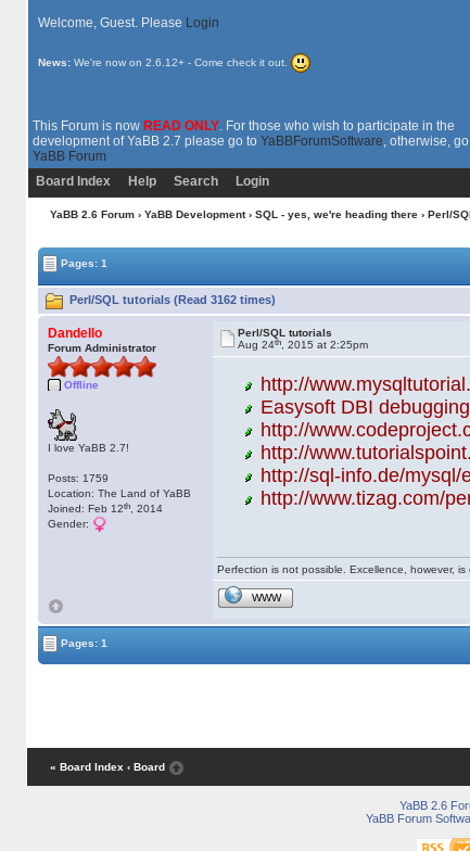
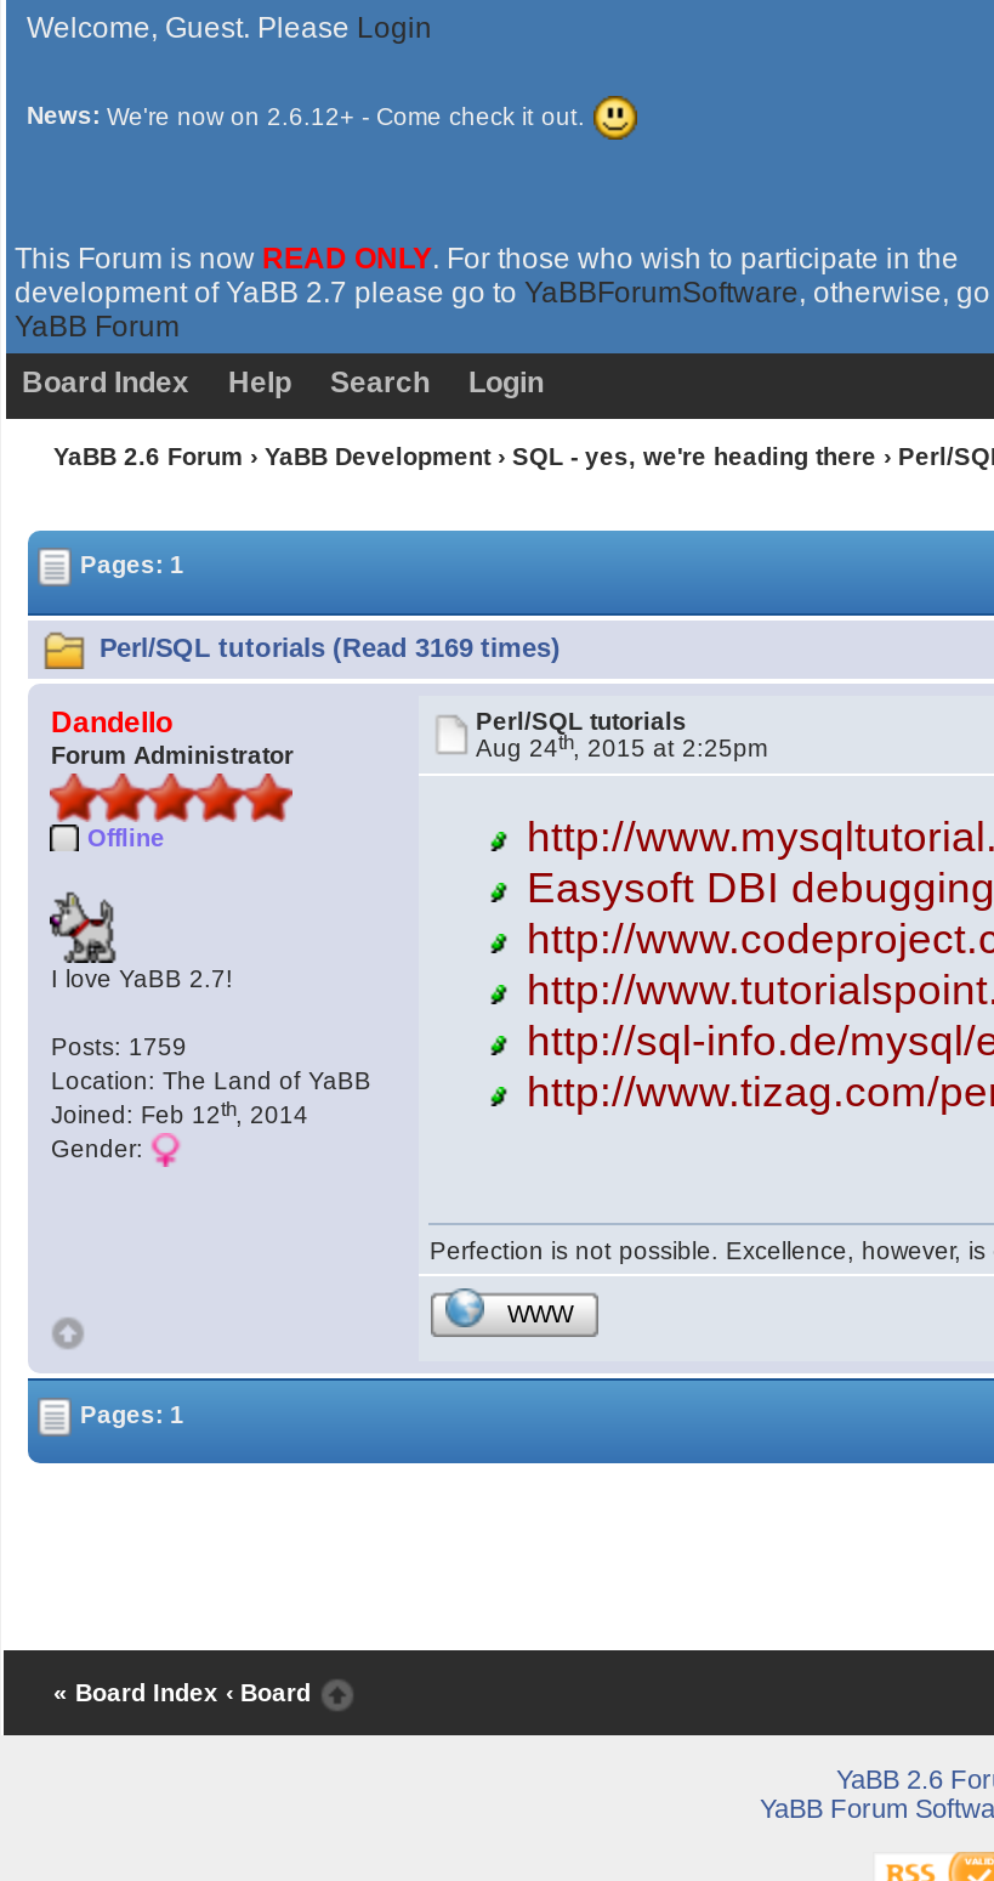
- Perl/SQL tutorials (Read 3162 times)
+ Perl/SQL tutorials (Read 3169 times)
